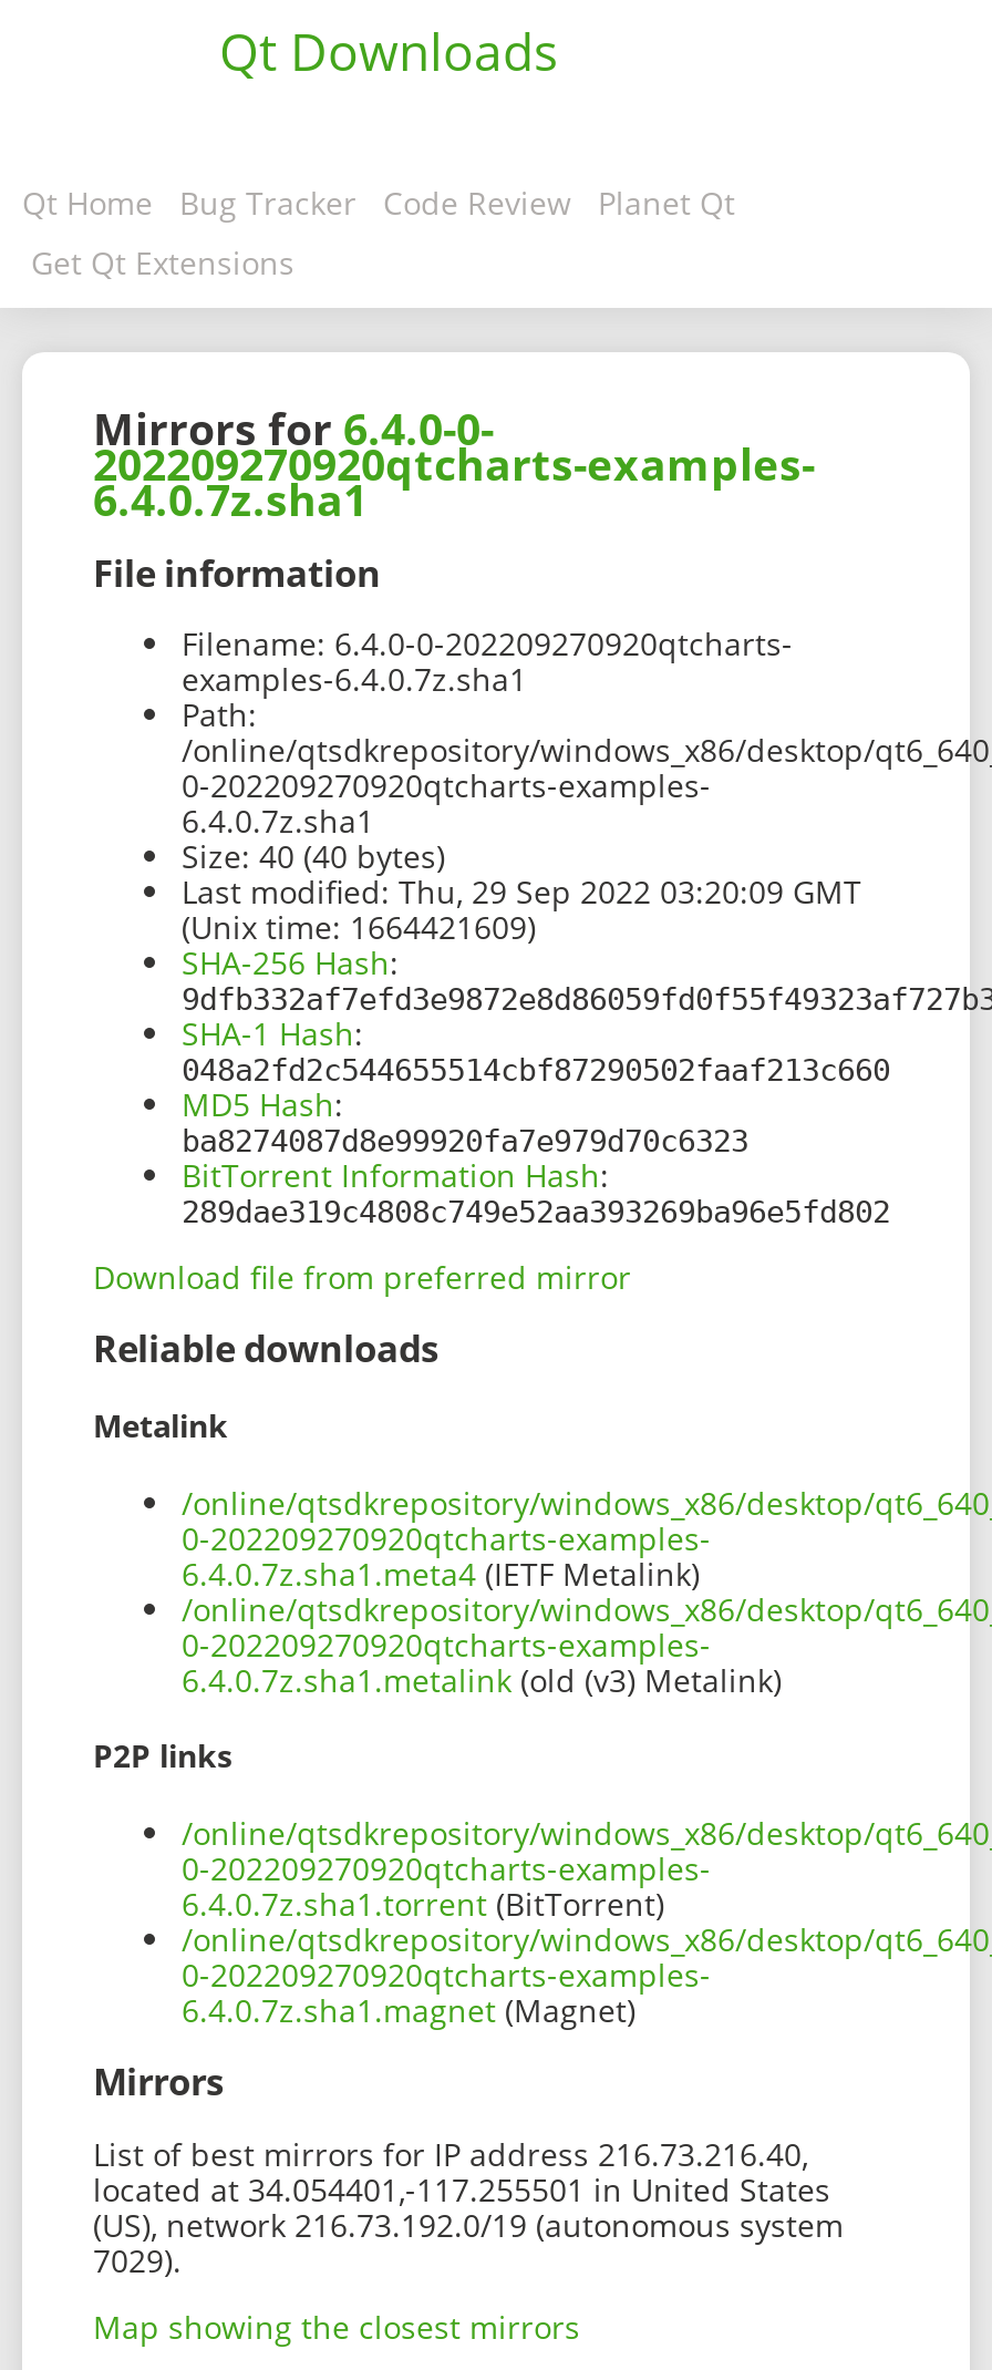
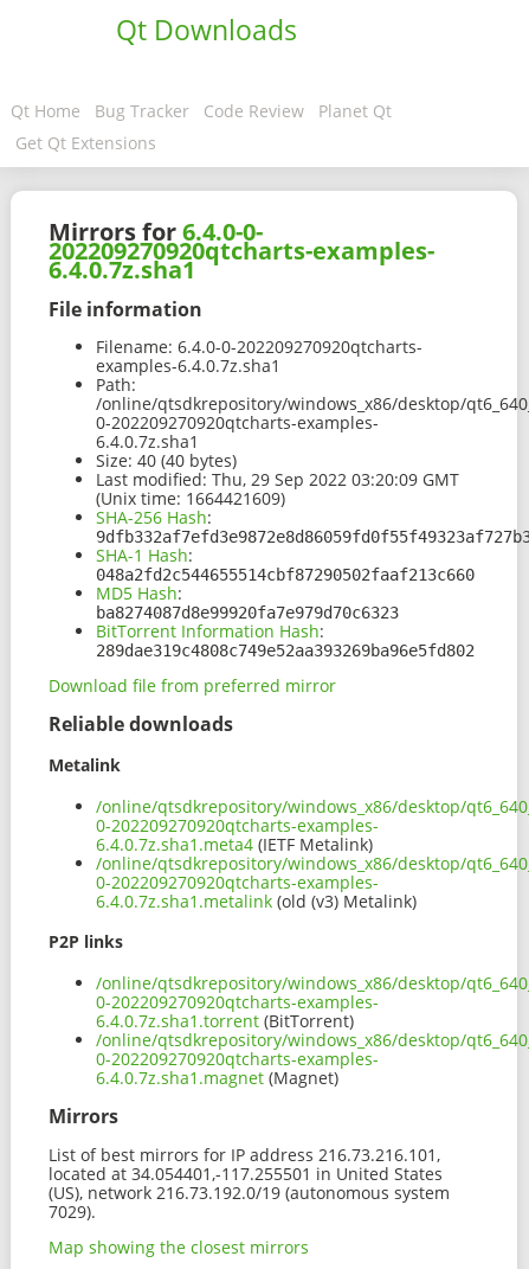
- List of best mirrors for IP address 216.73.216.40,
+ List of best mirrors for IP address 216.73.216.101,
